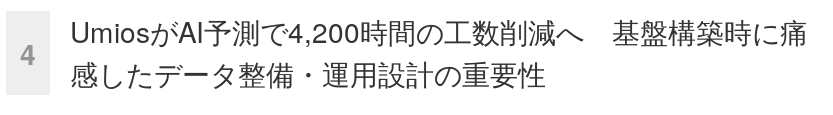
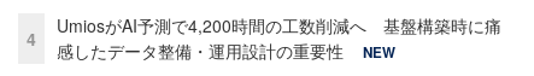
+ NEW
